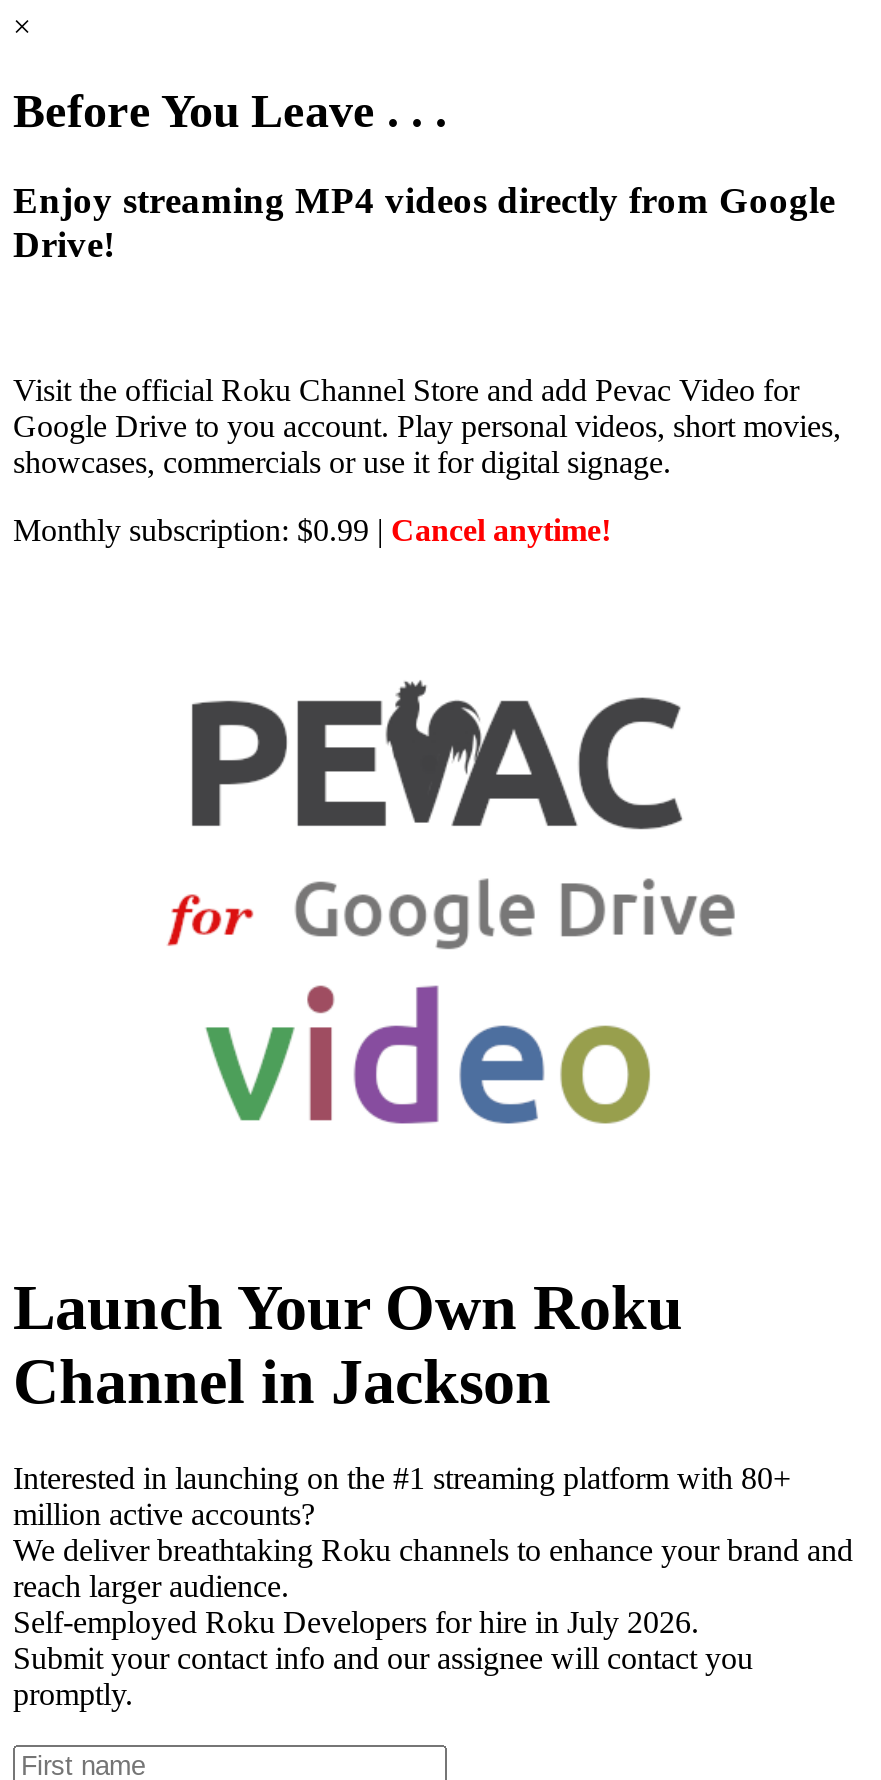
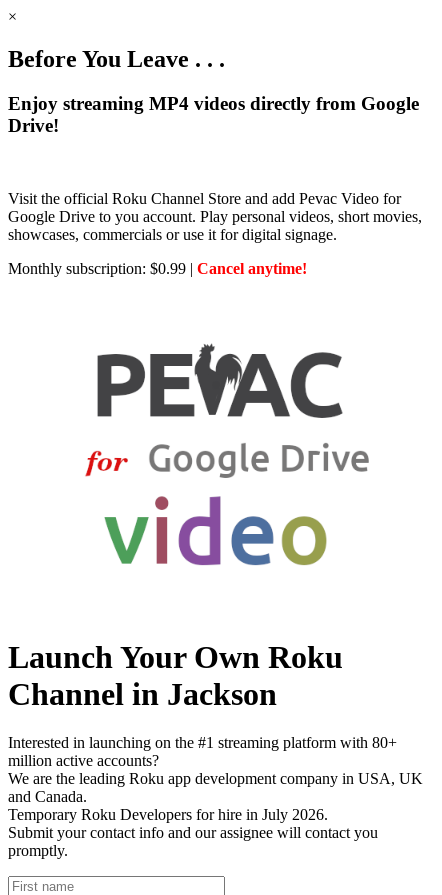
- We deliver breathtaking Roku channels to enhance your brand and
- reach larger audience.
- Self-employed Roku Developers for hire in July 2026.
+ We are the leading Roku app development company in USA, UK
+ and Canada.
+ Temporary Roku Developers for hire in July 2026.
